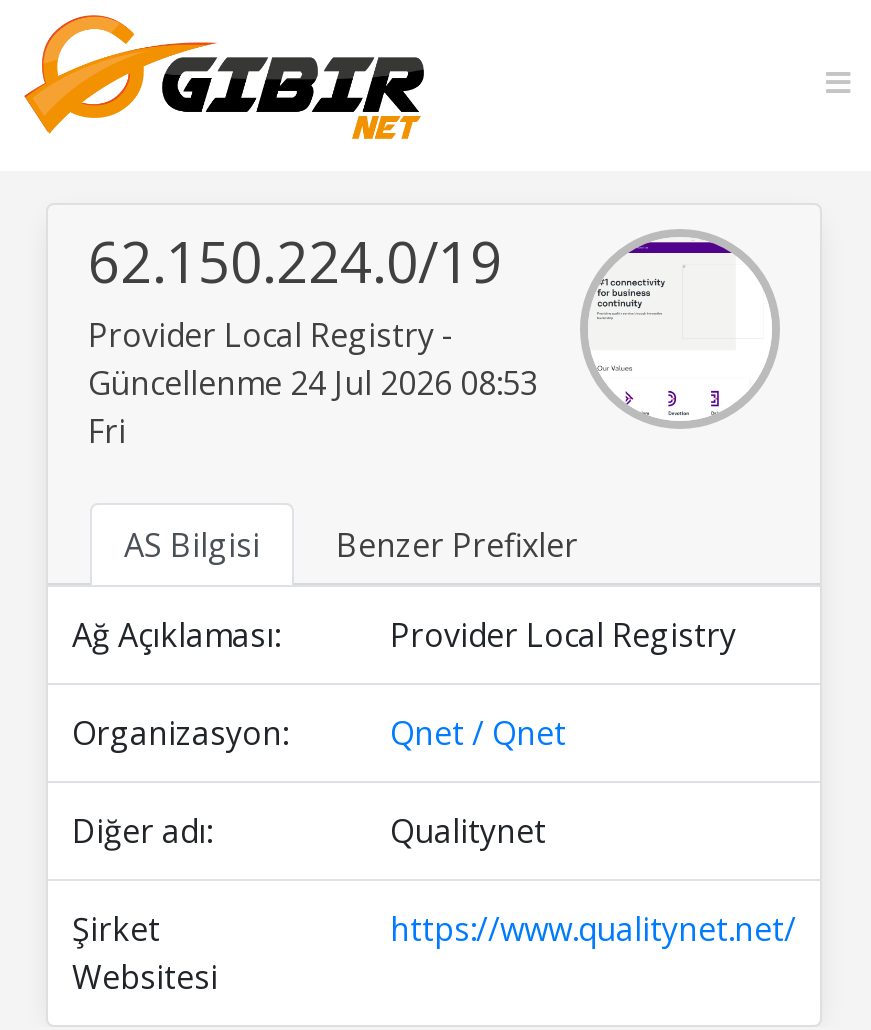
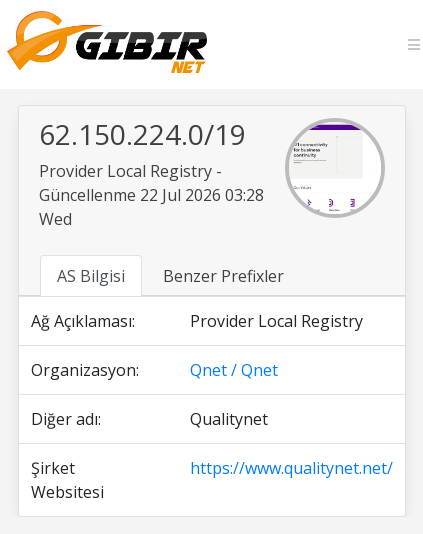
- Güncellenme 24 Jul 2026 08:53
- Fri
+ Güncellenme 22 Jul 2026 03:28
+ Wed
